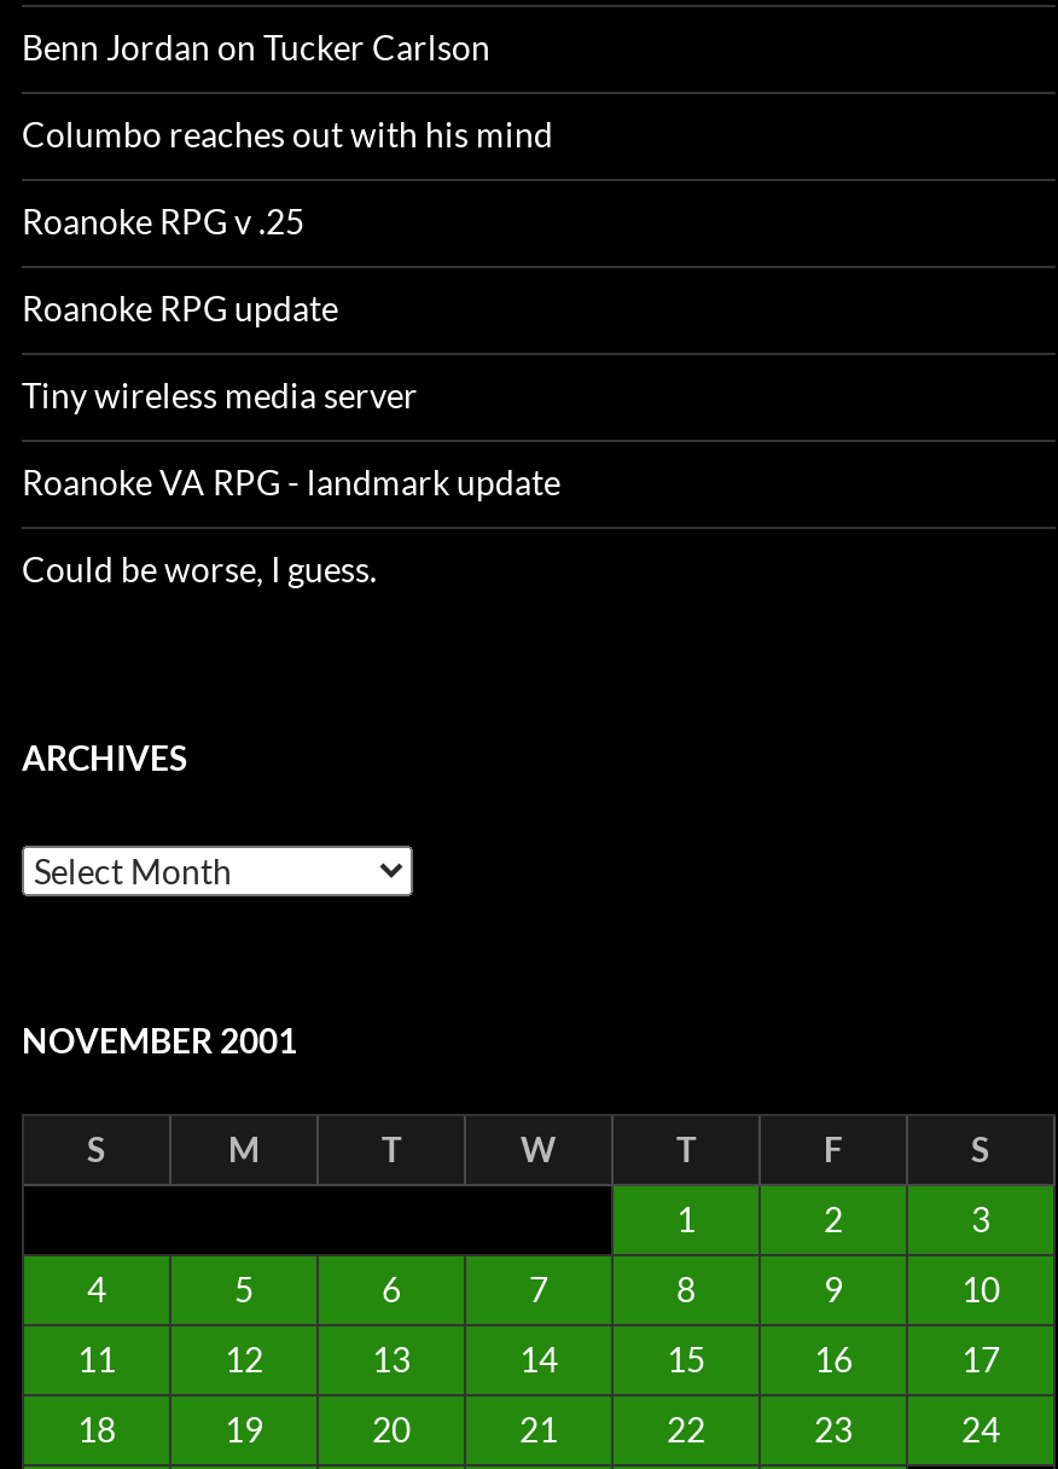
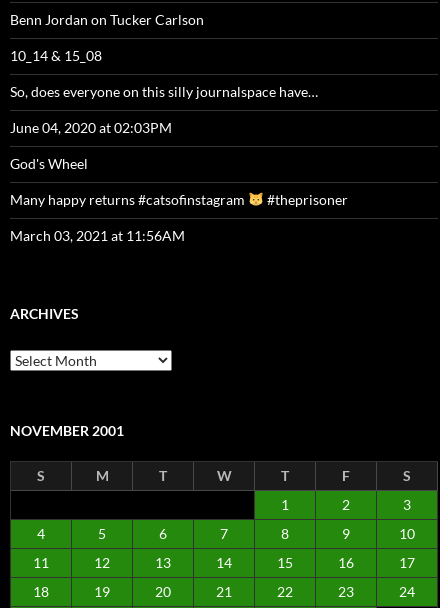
- Columbo reaches out with his mind
+ 10_14 & 15_08

- Roanoke RPG v .25
+ So, does everyone on this silly journalspace have…

- Roanoke RPG update
+ June 04, 2020 at 02:03PM

- Tiny wireless media server
+ God's Wheel

- Roanoke VA RPG - landmark update
+ Many happy returns #catsofinstagram
+ #theprisoner

- Could be worse, I guess.
+ March 03, 2021 at 11:56AM
